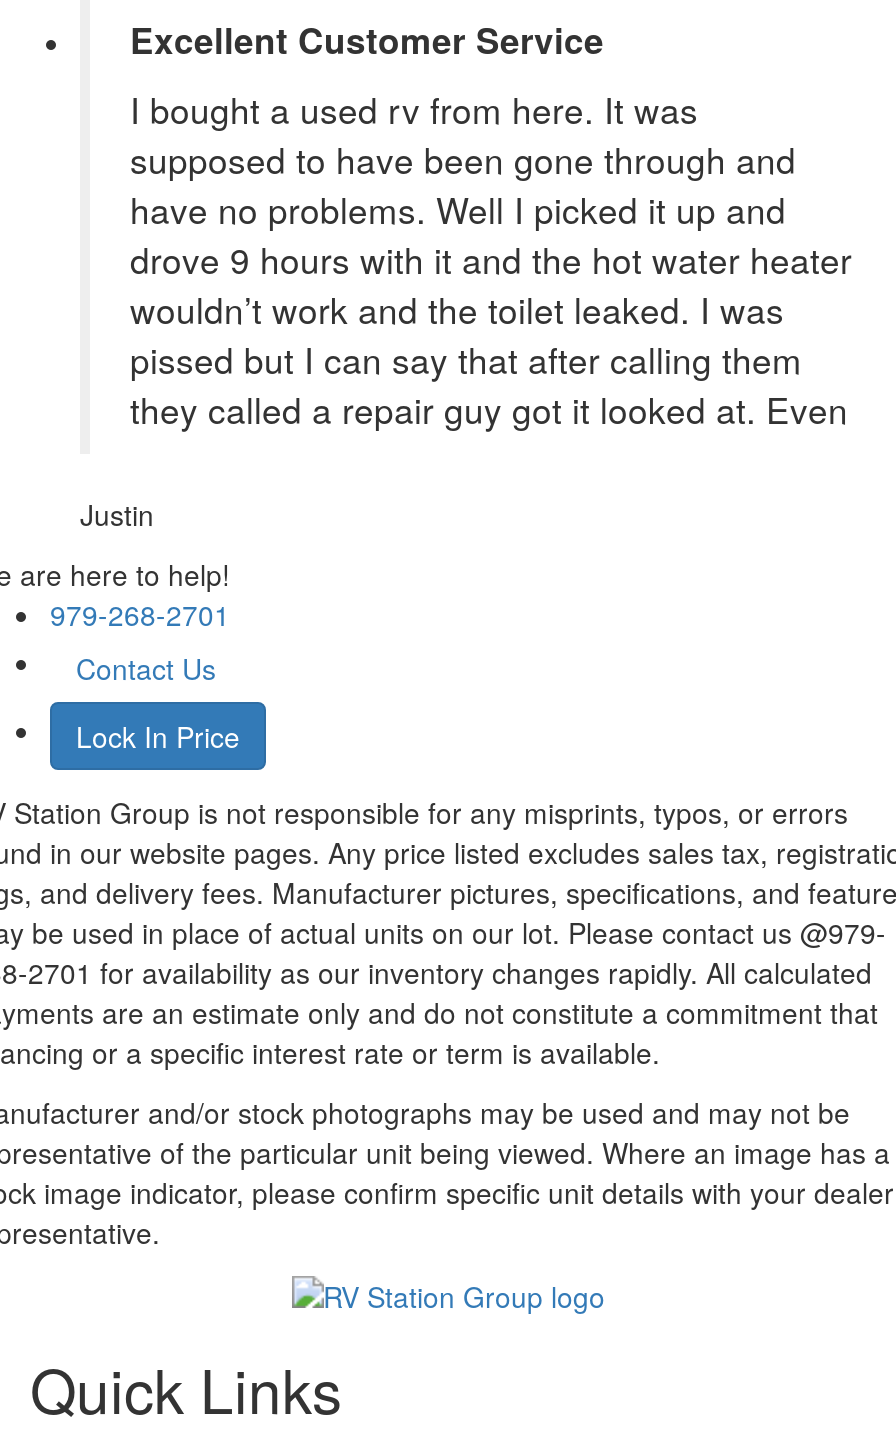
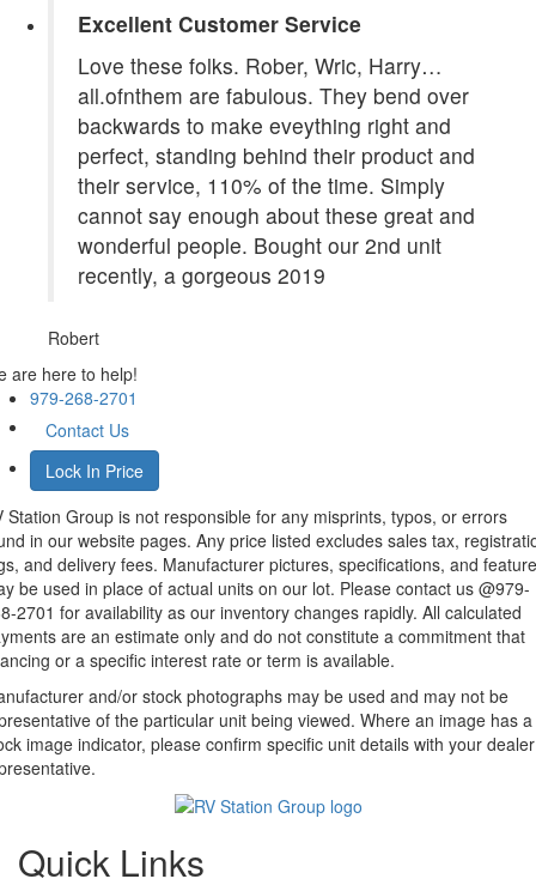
- I bought a used rv from here. It was
- supposed to have been gone through and
- have no problems. Well I picked it up and
- drove 9 hours with it and the hot water heater
- wouldn’t work and the toilet leaked. I was
- pissed but I can say that after calling them
- they called a repair guy got it looked at. Even
+ Love these folks. Rober, Wric, Harry…
+ all.ofnthem are fabulous. They bend over
+ backwards to make eveything right and
+ perfect, standing behind their product and
+ their service, 110% of the time. Simply
+ cannot say enough about these great and
+ wonderful people. Bought our 2nd unit
+ recently, a gorgeous 2019

- Justin
+ Robert
